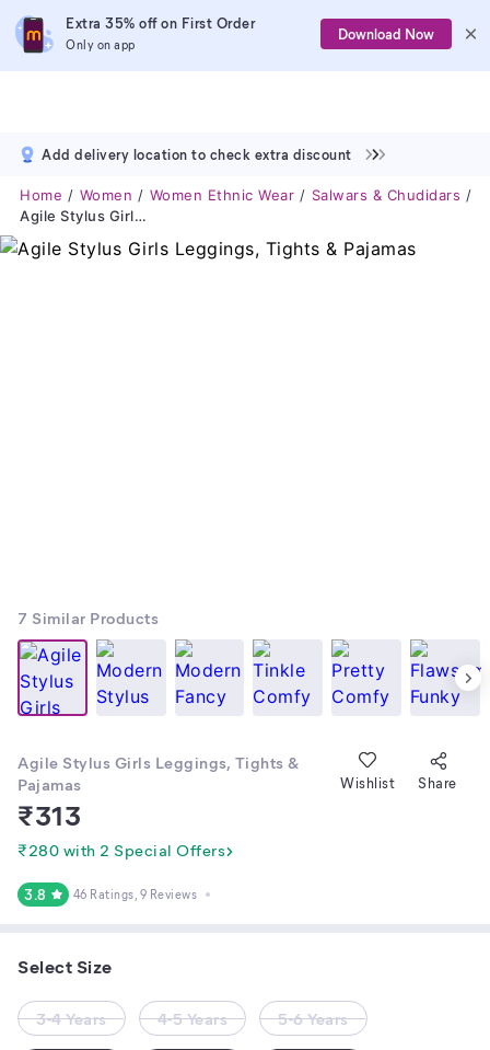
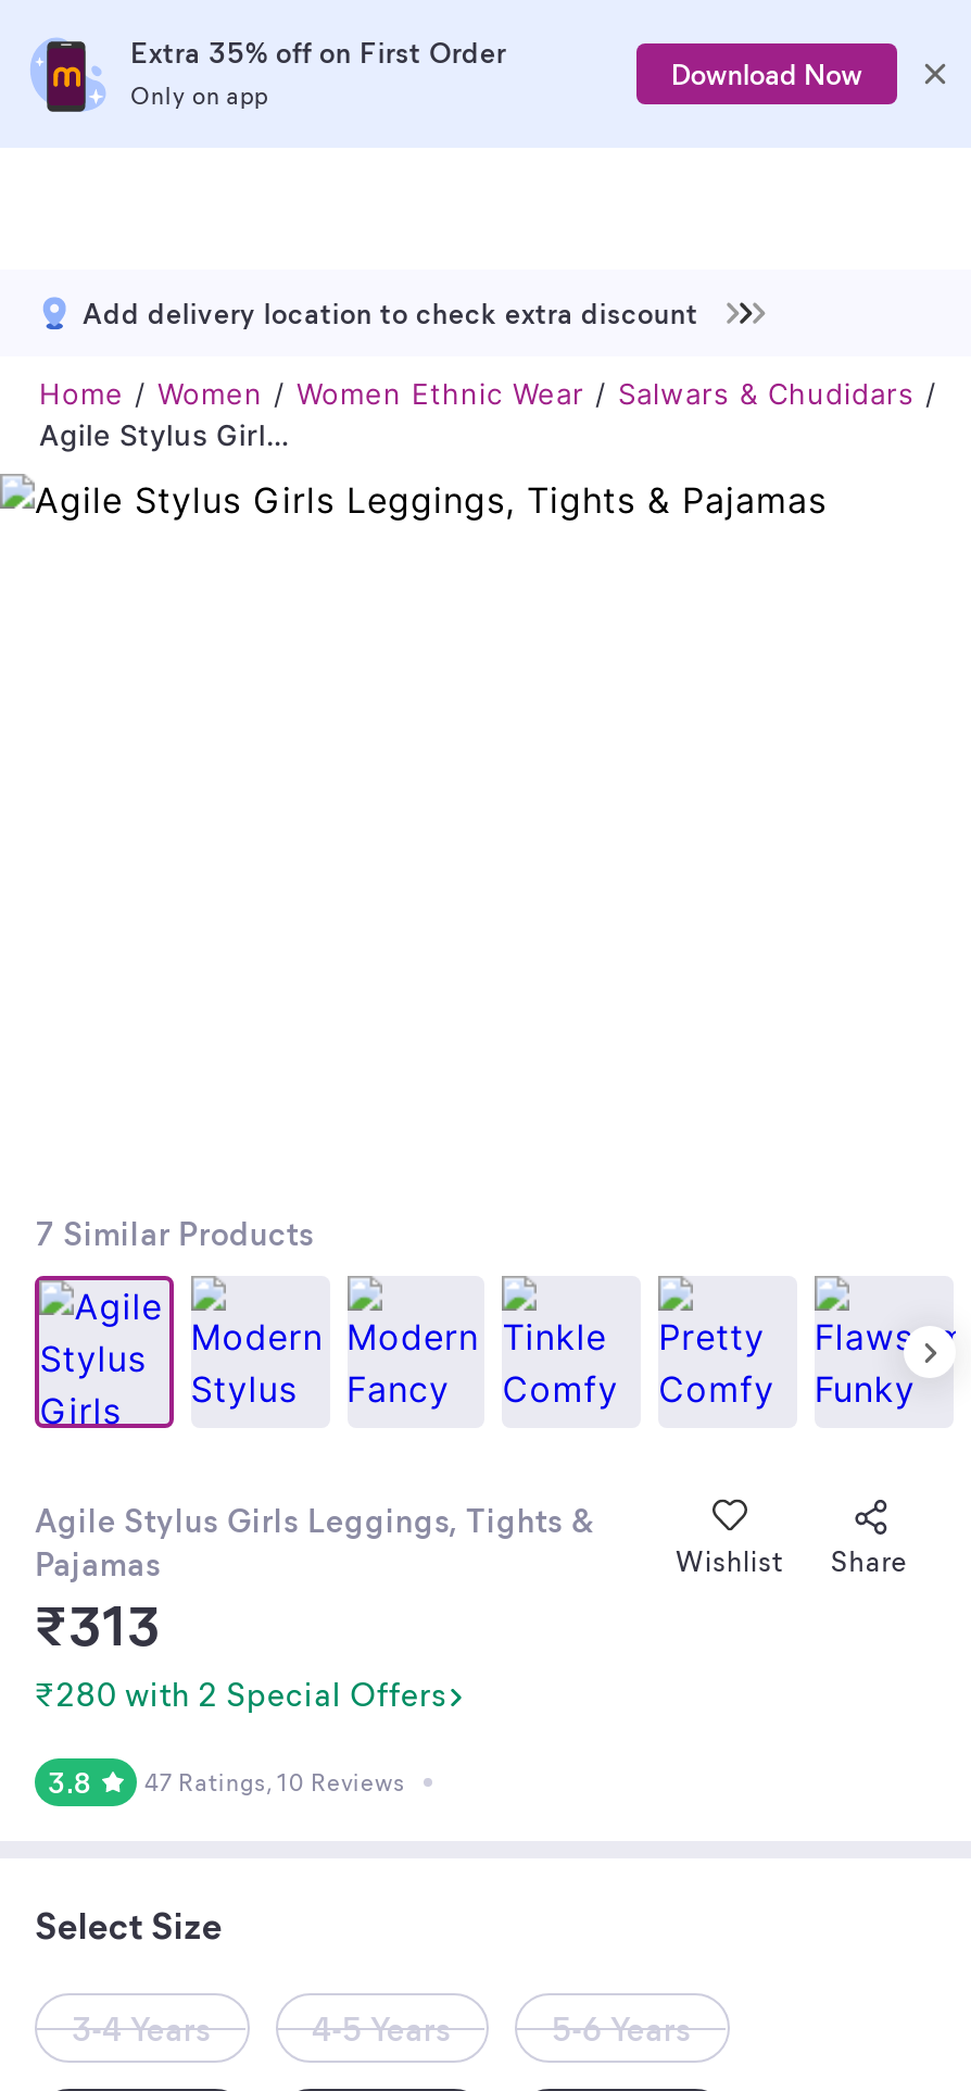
- 46 Ratings, 9 Reviews
+ 47 Ratings, 10 Reviews
